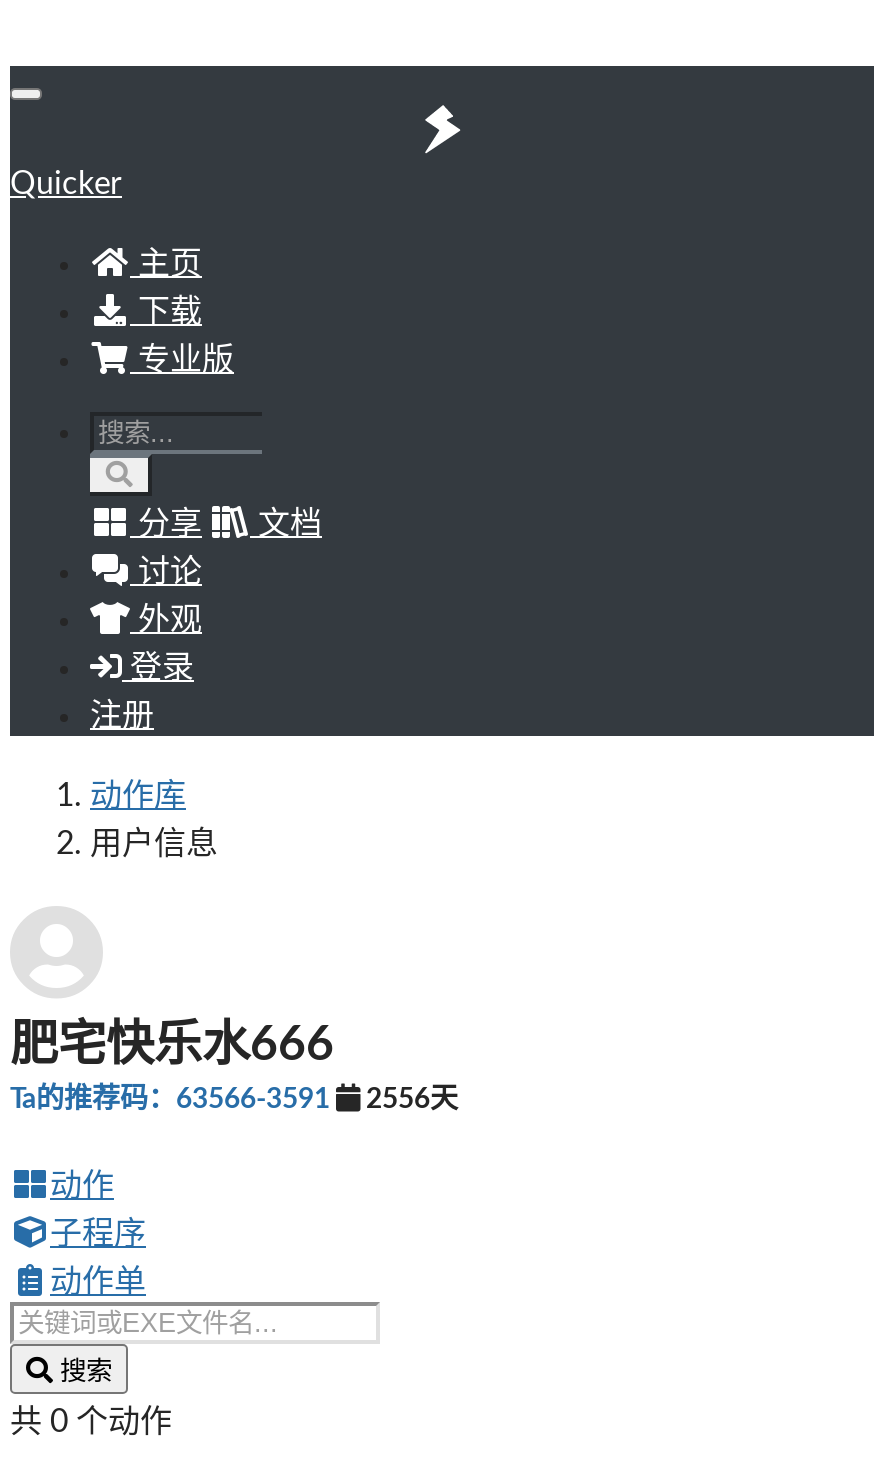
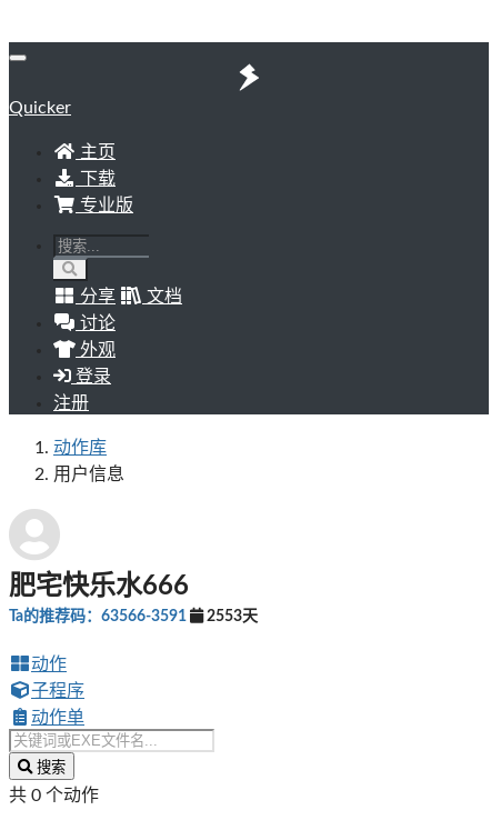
- Ta的推荐码：63566-3591 2556天
+ Ta的推荐码：63566-3591 2553天
